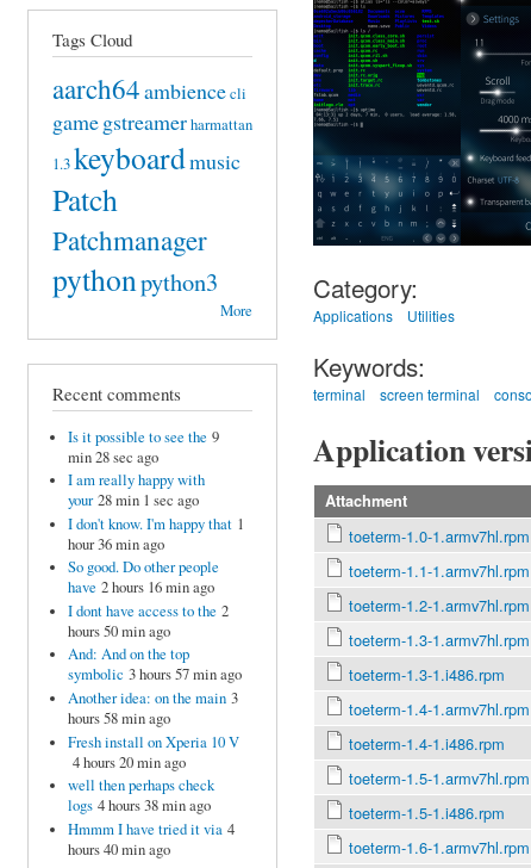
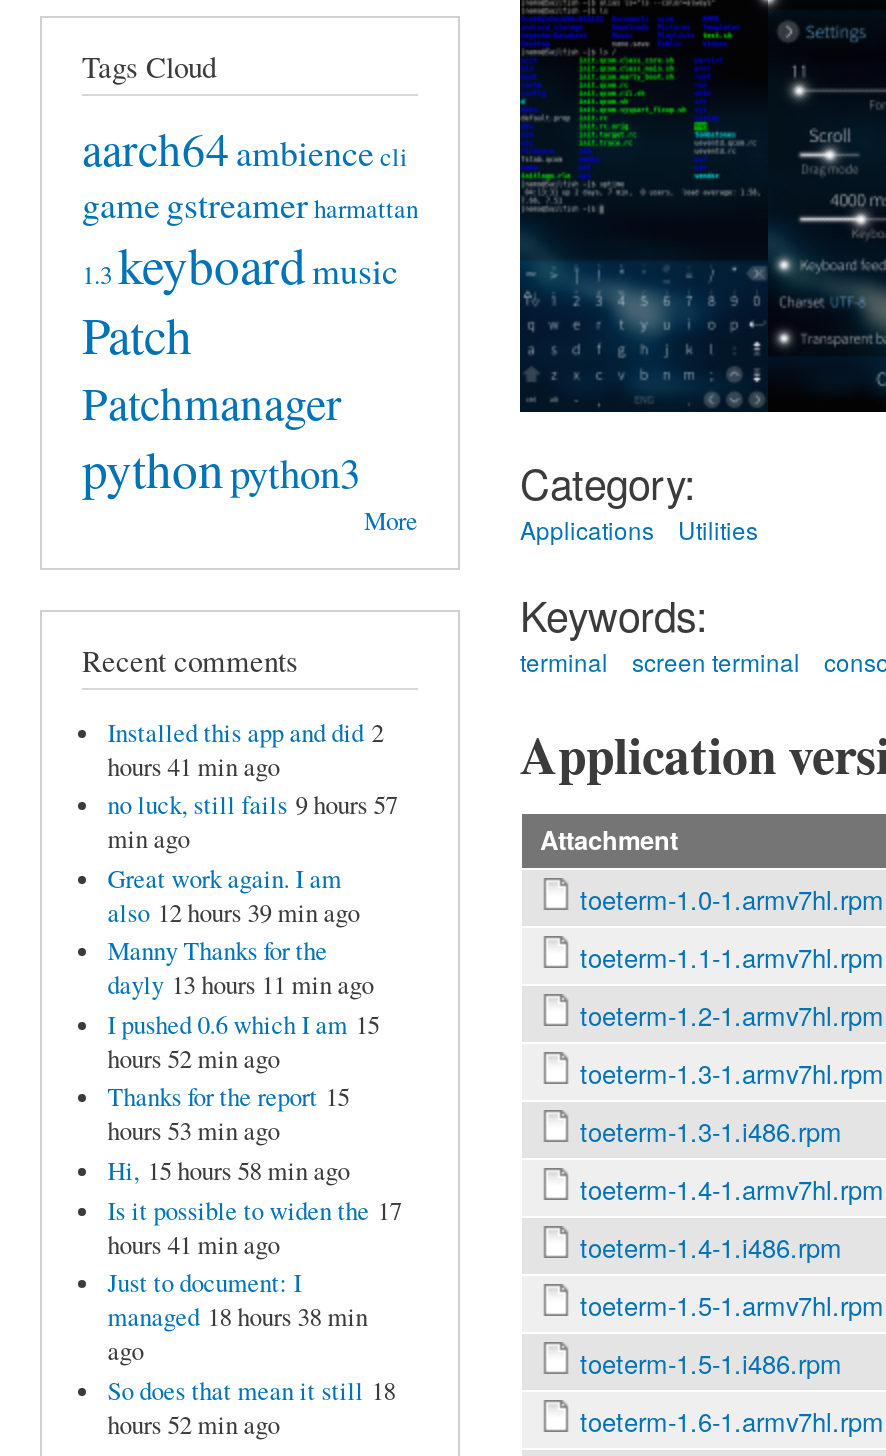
- Is it possible to see the 9
- min 28 sec ago
- I am really happy with
- your 28 min 1 sec ago
- I don't know. I'm happy that 1
- hour 36 min ago
- So good. Do other people
- have 2 hours 16 min ago
- I dont have access to the 2
- hours 50 min ago
- And: And on the top
- symbolic 3 hours 57 min ago
- Another idea: on the main 3
- hours 58 min ago
- Fresh install on Xperia 10 V
- 4 hours 20 min ago
- well then perhaps check
- logs 4 hours 38 min ago
- Hmmm I have tried it via 4
- hours 40 min ago
+ Installed this app and did 2
+ hours 41 min ago
+ no luck, still fails 9 hours 57
+ min ago
+ Great work again. I am
+ also 12 hours 39 min ago
+ Manny Thanks for the
+ dayly 13 hours 11 min ago
+ I pushed 0.6 which I am 15
+ hours 52 min ago
+ Thanks for the report 15
+ hours 53 min ago
+ Hi, 15 hours 58 min ago
+ Is it possible to widen the 17
+ hours 41 min ago
+ Just to document: I
+ managed 18 hours 38 min
+ ago
+ So does that mean it still 18
+ hours 52 min ago
